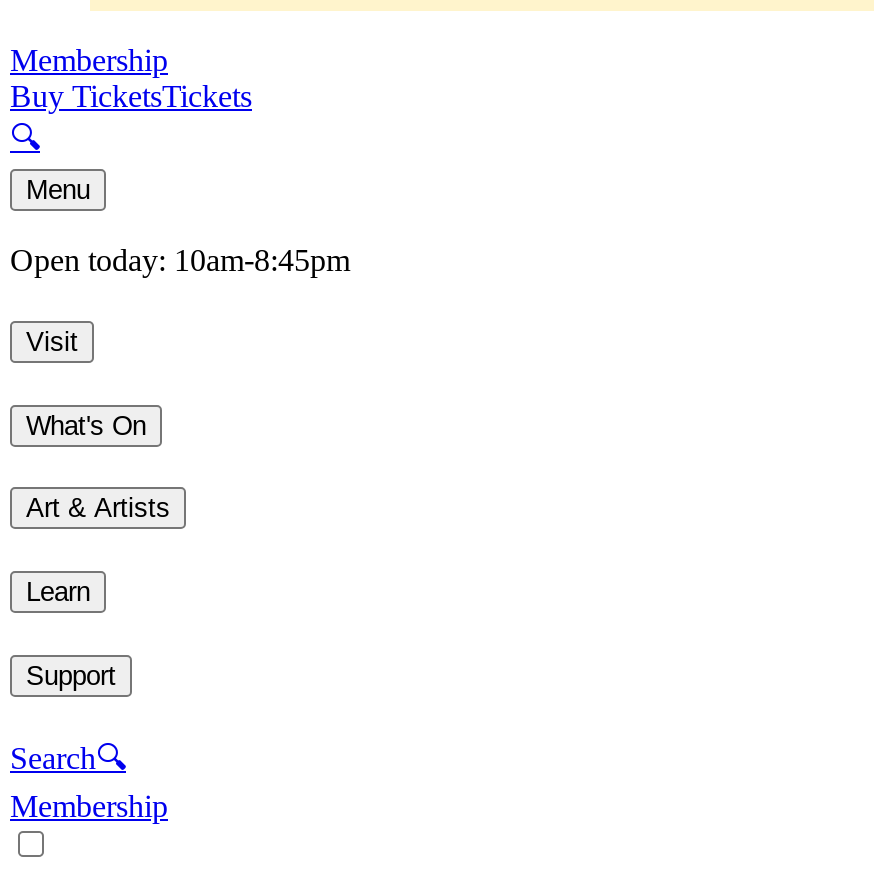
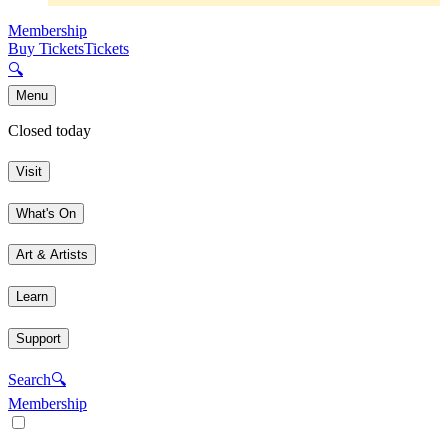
- Open today: 10am-8:45pm
+ Closed today
